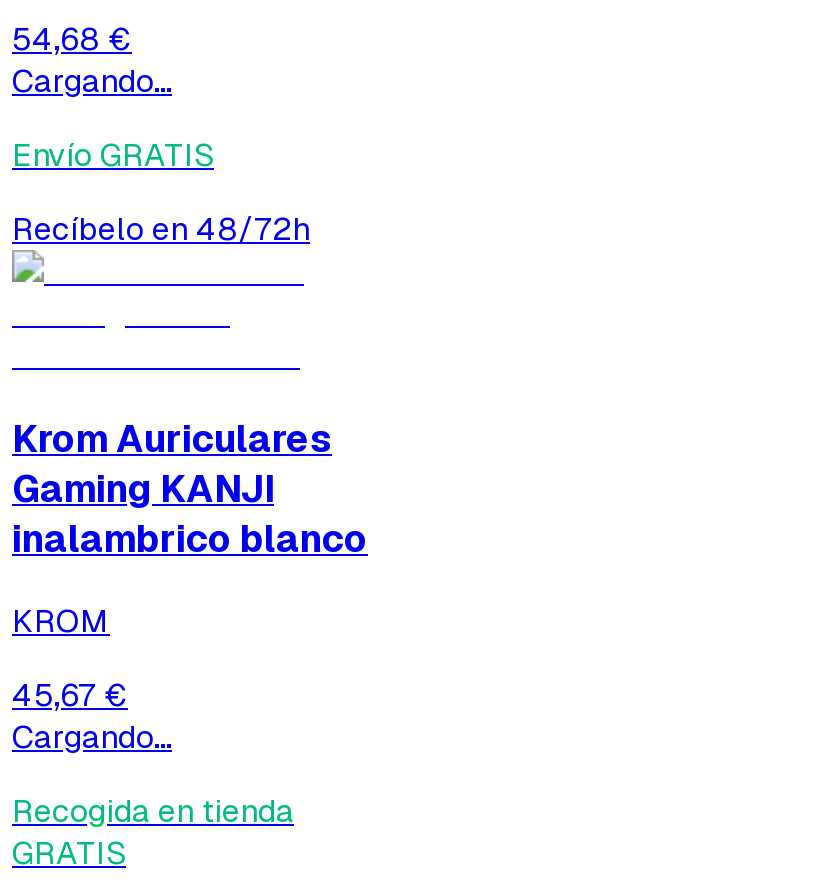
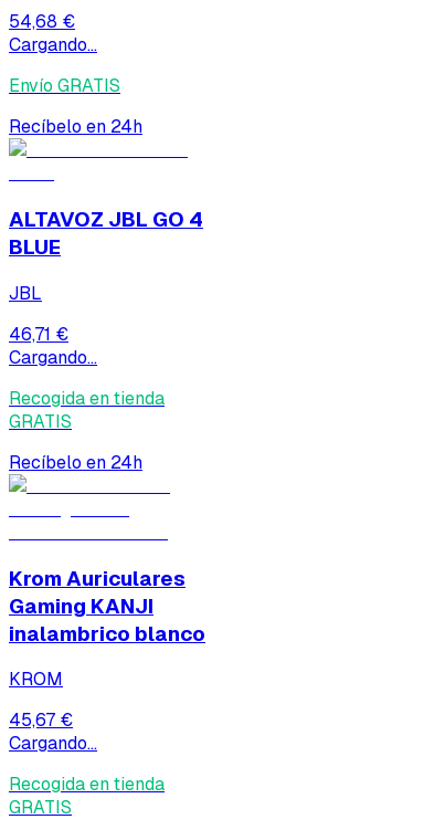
- Recíbelo en 48/72h
+ Recíbelo en 24h
+ ALTAVOZ JBL GO 4
+ BLUE
+ JBL
+ 46,71 €
+ Cargando...
+ Recogida en tienda
+ GRATIS
+ Recíbelo en 24h
